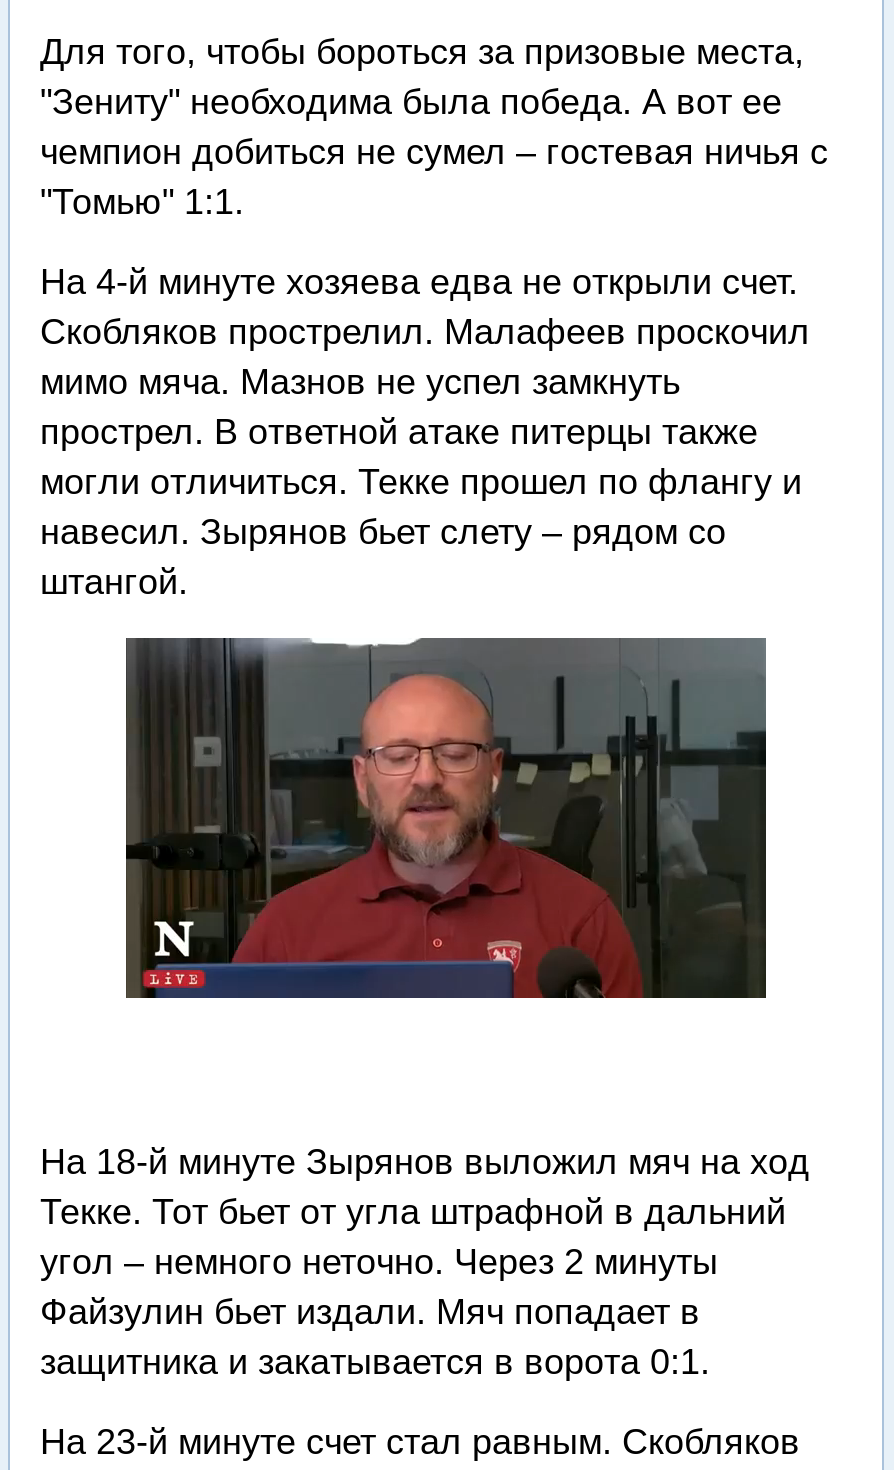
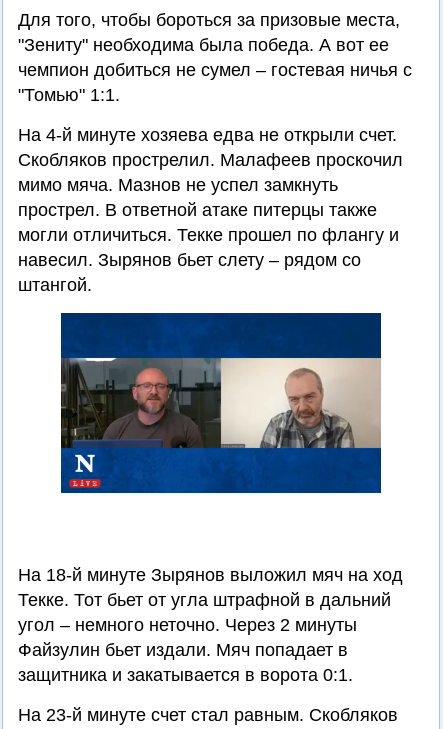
- [image]
+ [image]
